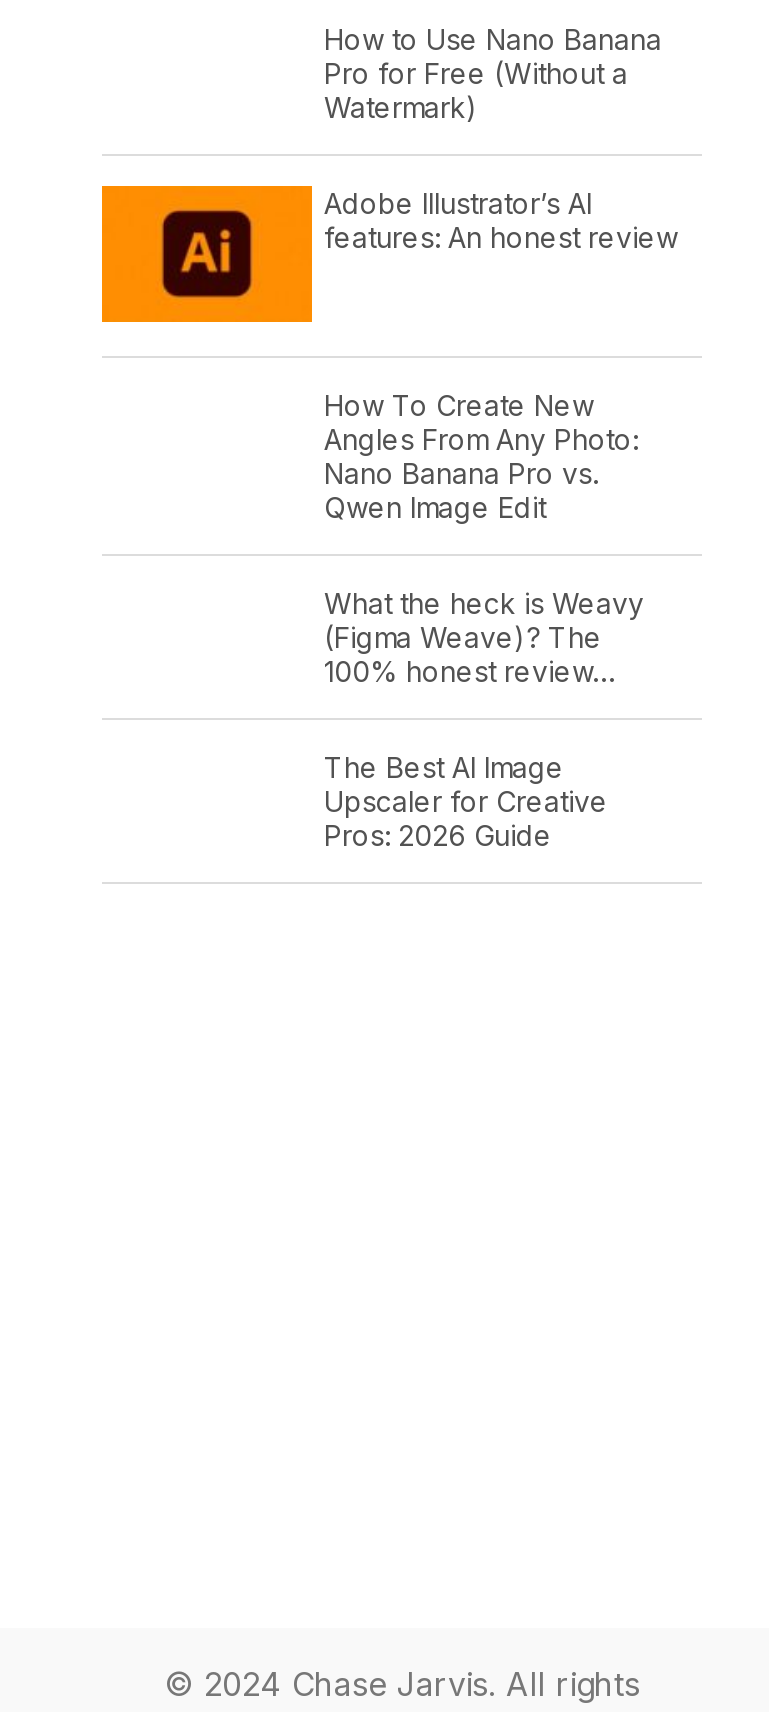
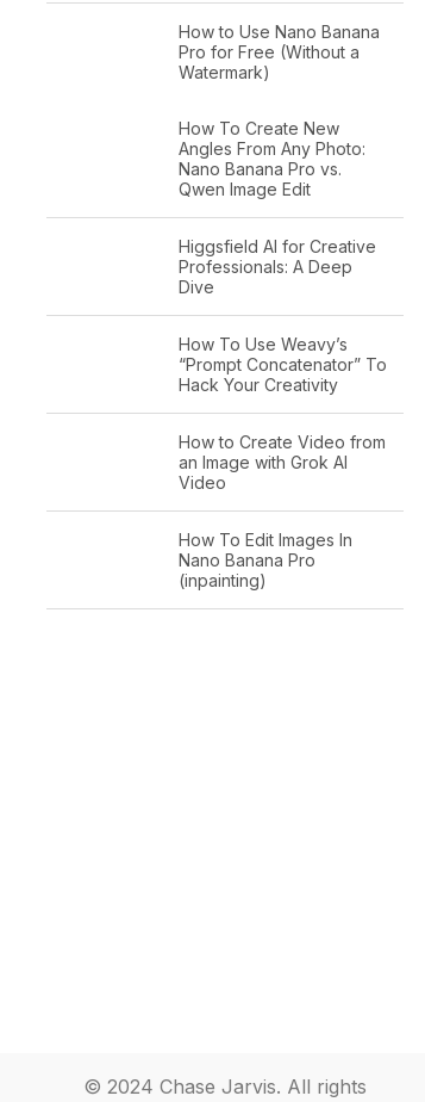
- [image]
- Adobe Illustrator’s AI
- features: An honest review

moved up: How To Create New | Angles From Any Photo: | Nano Banana Pro vs. | Qwen Image Edit

- What the heck is Weavy
- (Figma Weave)? The
- 100% honest review…
- The Best AI Image
- Upscaler for Creative
- Pros: 2026 Guide
+ Higgsfield AI for Creative
+ Professionals: A Deep
+ Dive
+ How To Use Weavy’s
+ “Prompt Concatenator” To
+ Hack Your Creativity
+ How to Create Video from
+ an Image with Grok AI
+ Video
+ How To Edit Images In
+ Nano Banana Pro
+ (inpainting)
